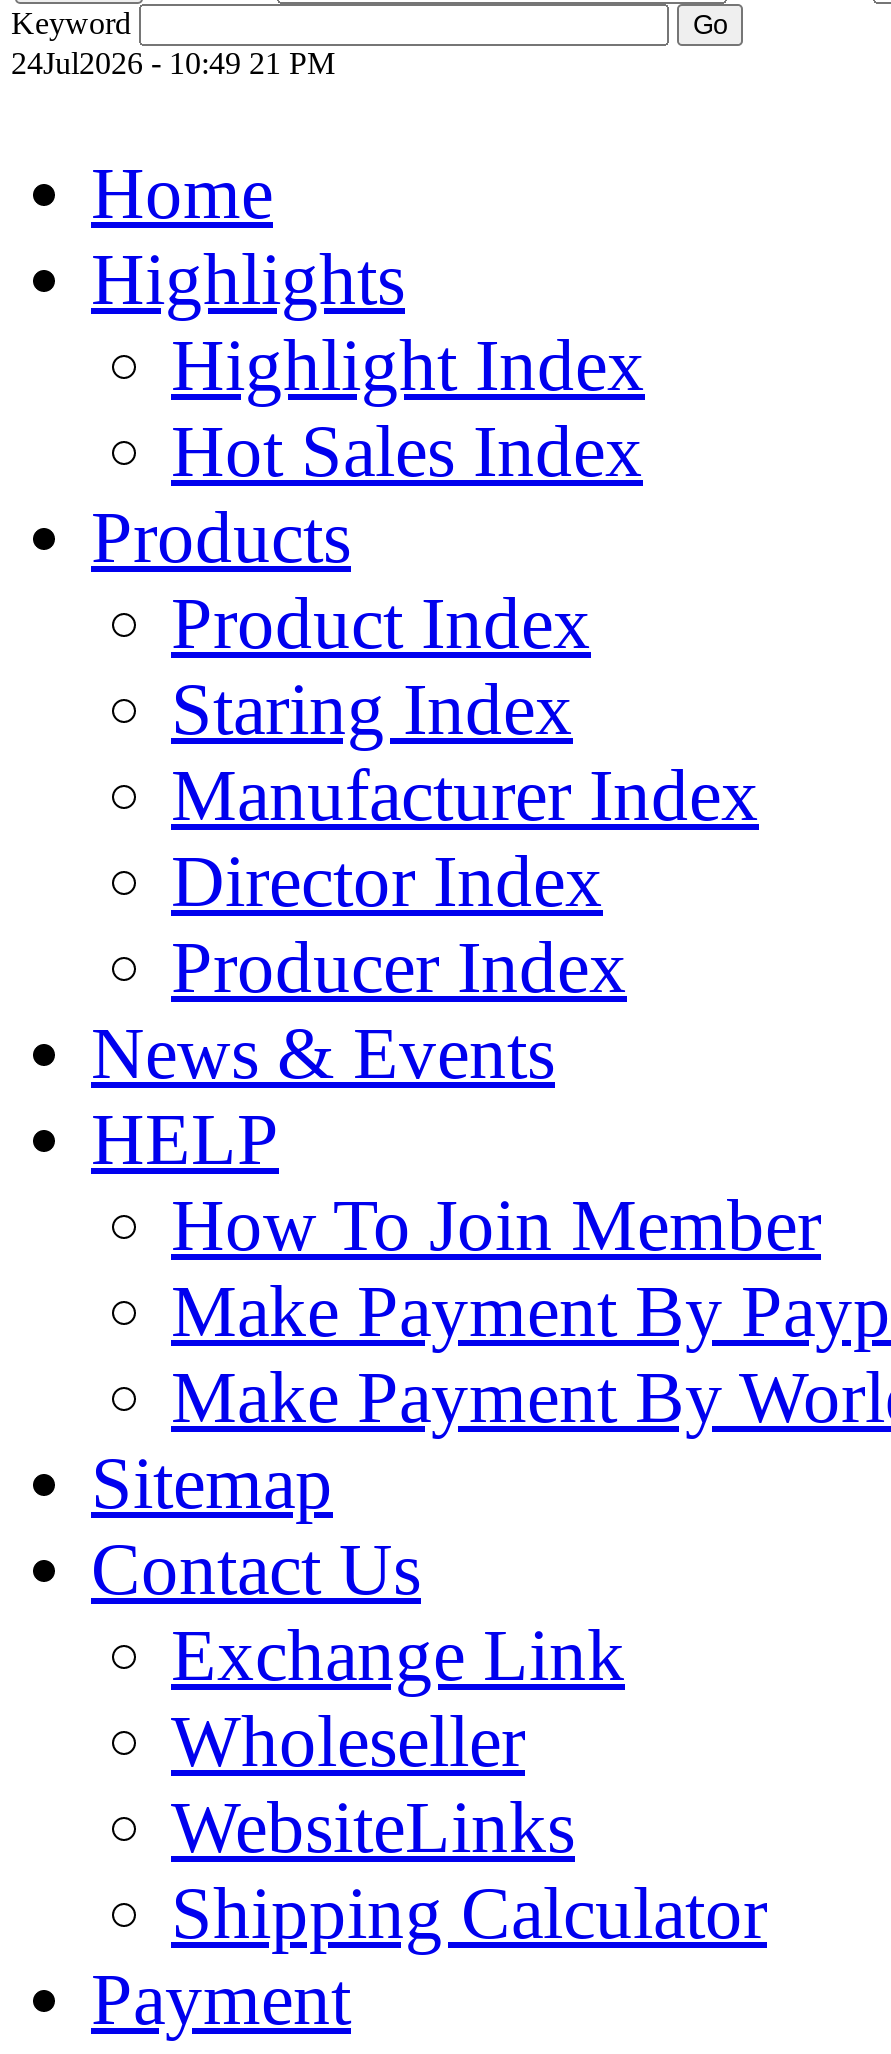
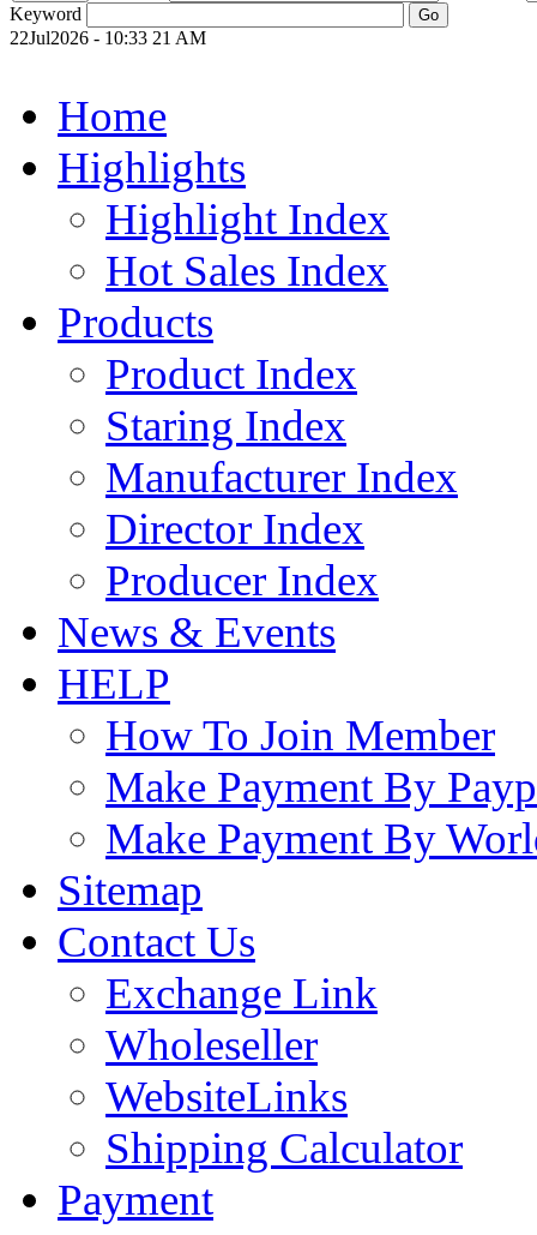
- 24Jul2026 - 10:49 21 PM
+ 22Jul2026 - 10:33 21 AM
